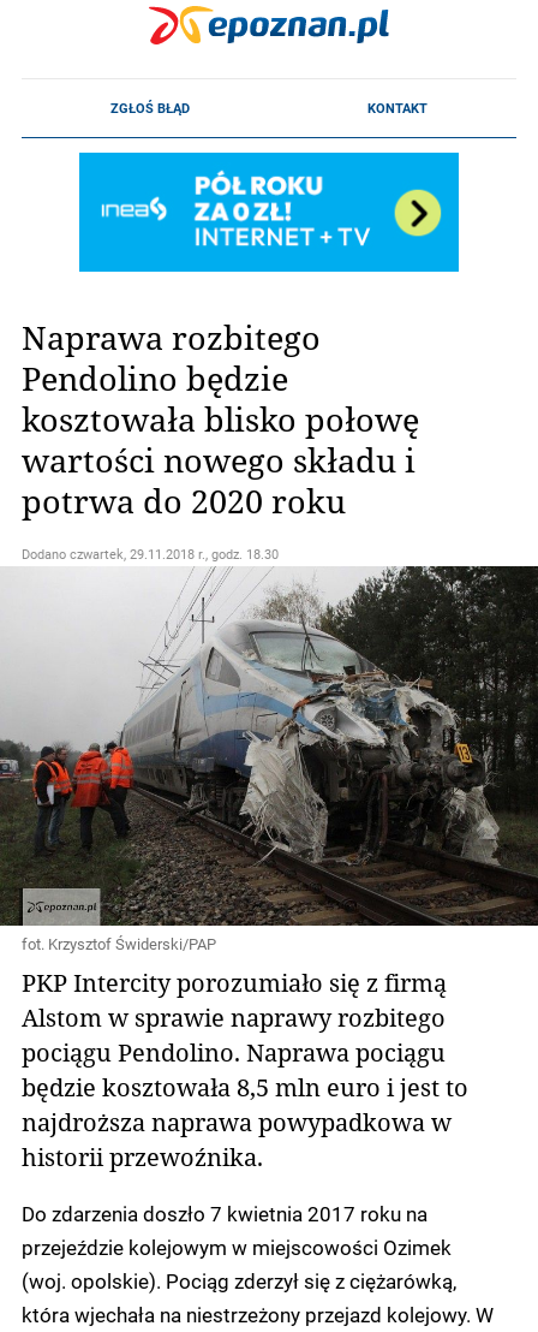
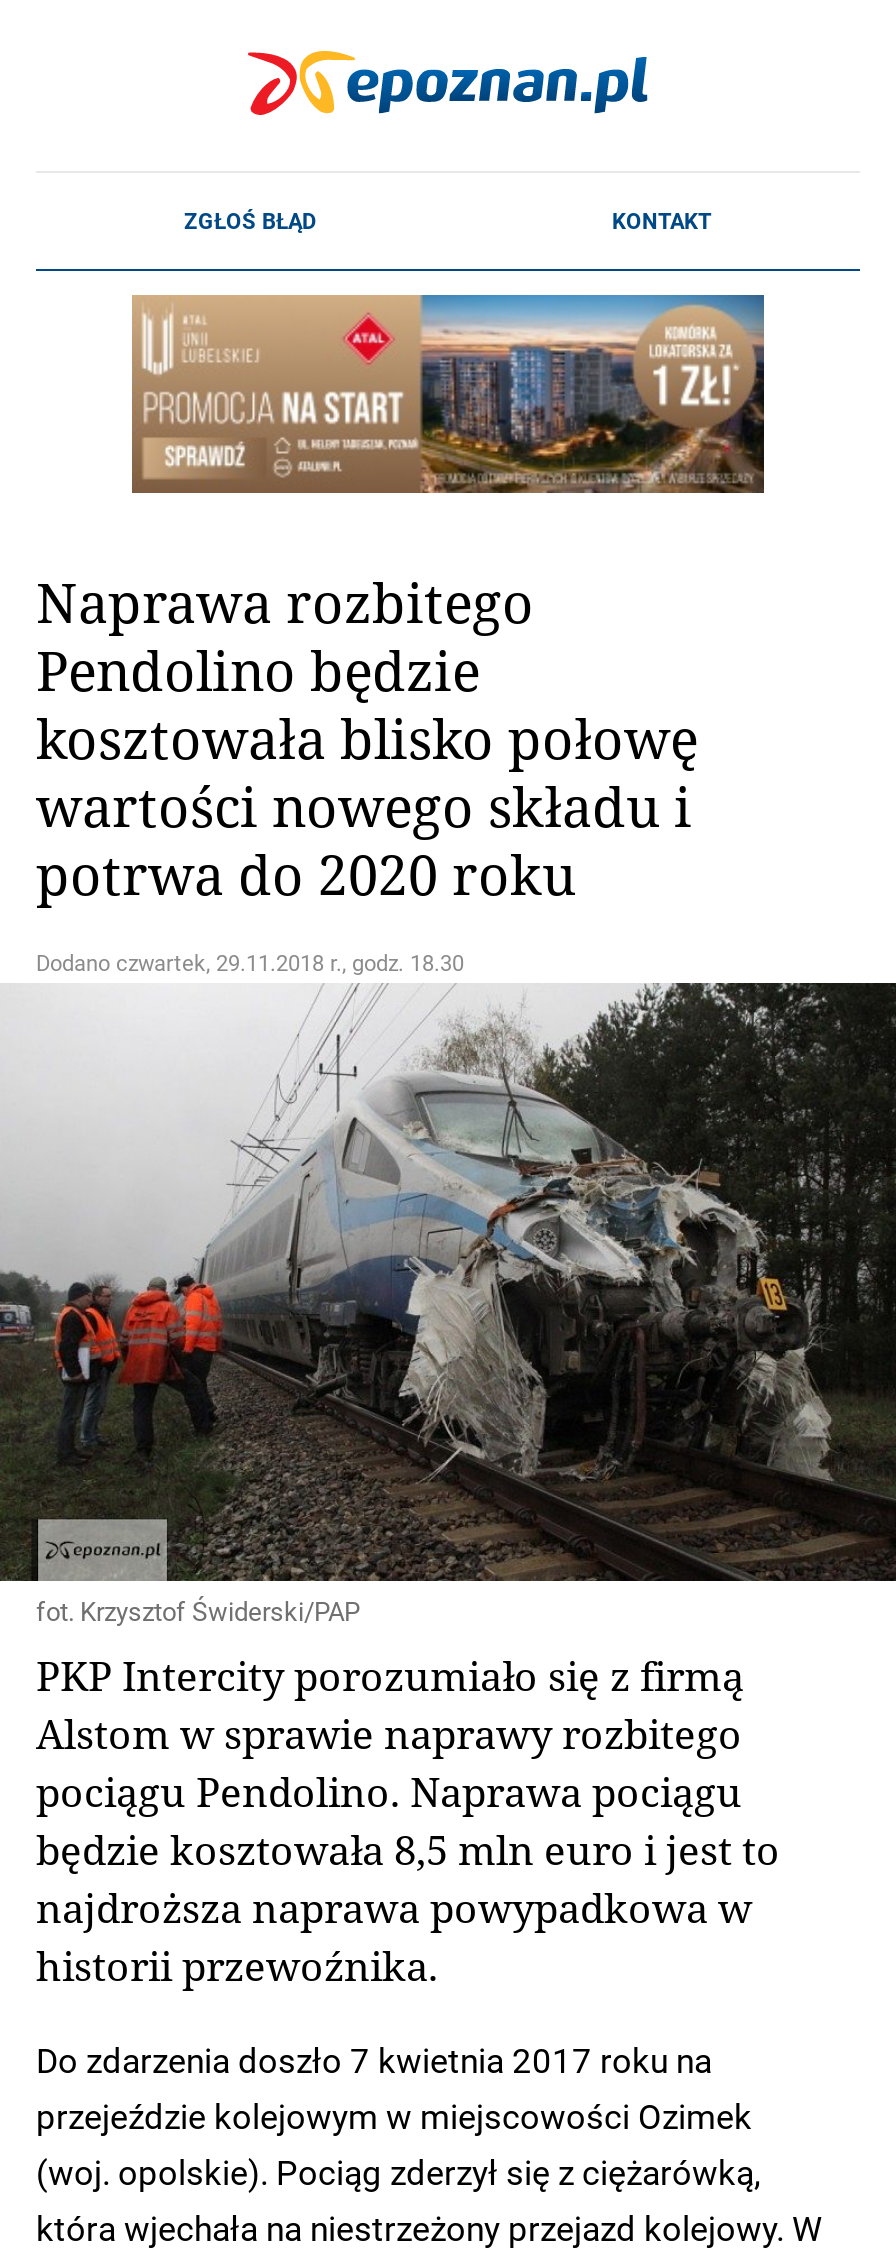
- [image]
+ [image]
